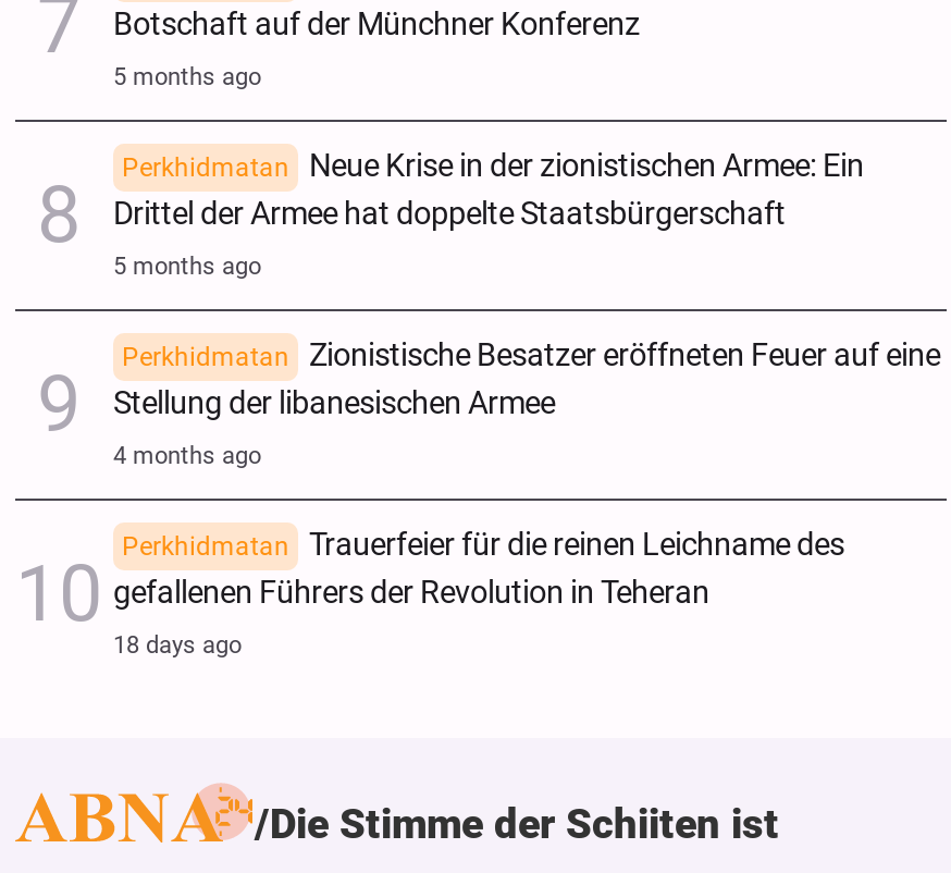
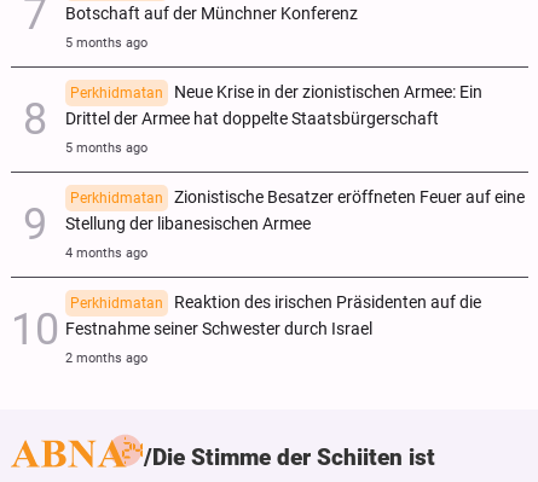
- Trauerfeier für die reinen Leichname des
- gefallenen Führers der Revolution in Teheran
+ Reaktion des irischen Präsidenten auf die
+ Festnahme seiner Schwester durch Israel

- 18 days ago
+ 2 months ago
